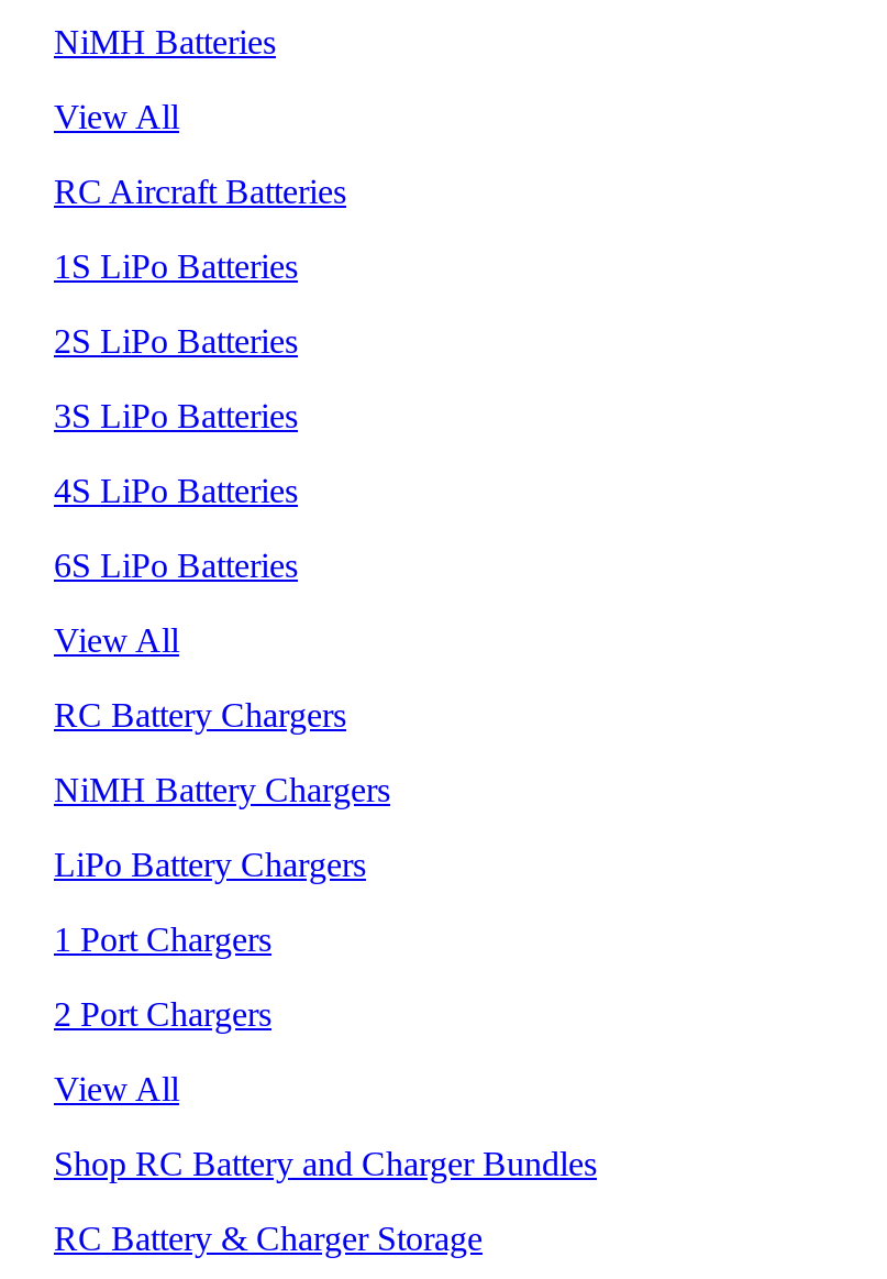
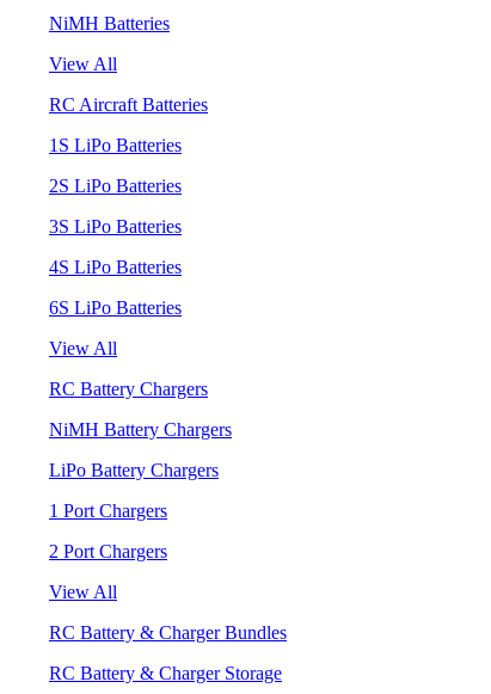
- Shop RC Battery and Charger Bundles
+ RC Battery & Charger Bundles
